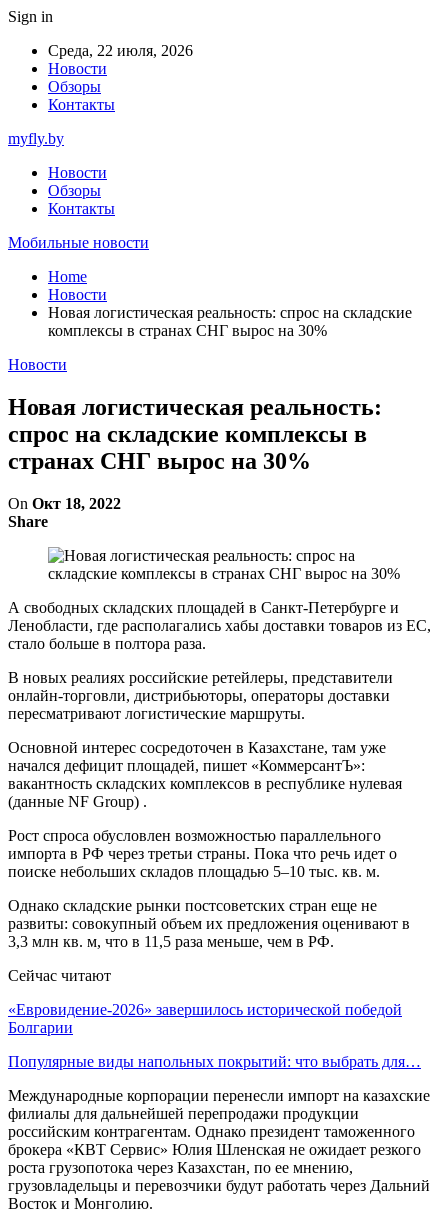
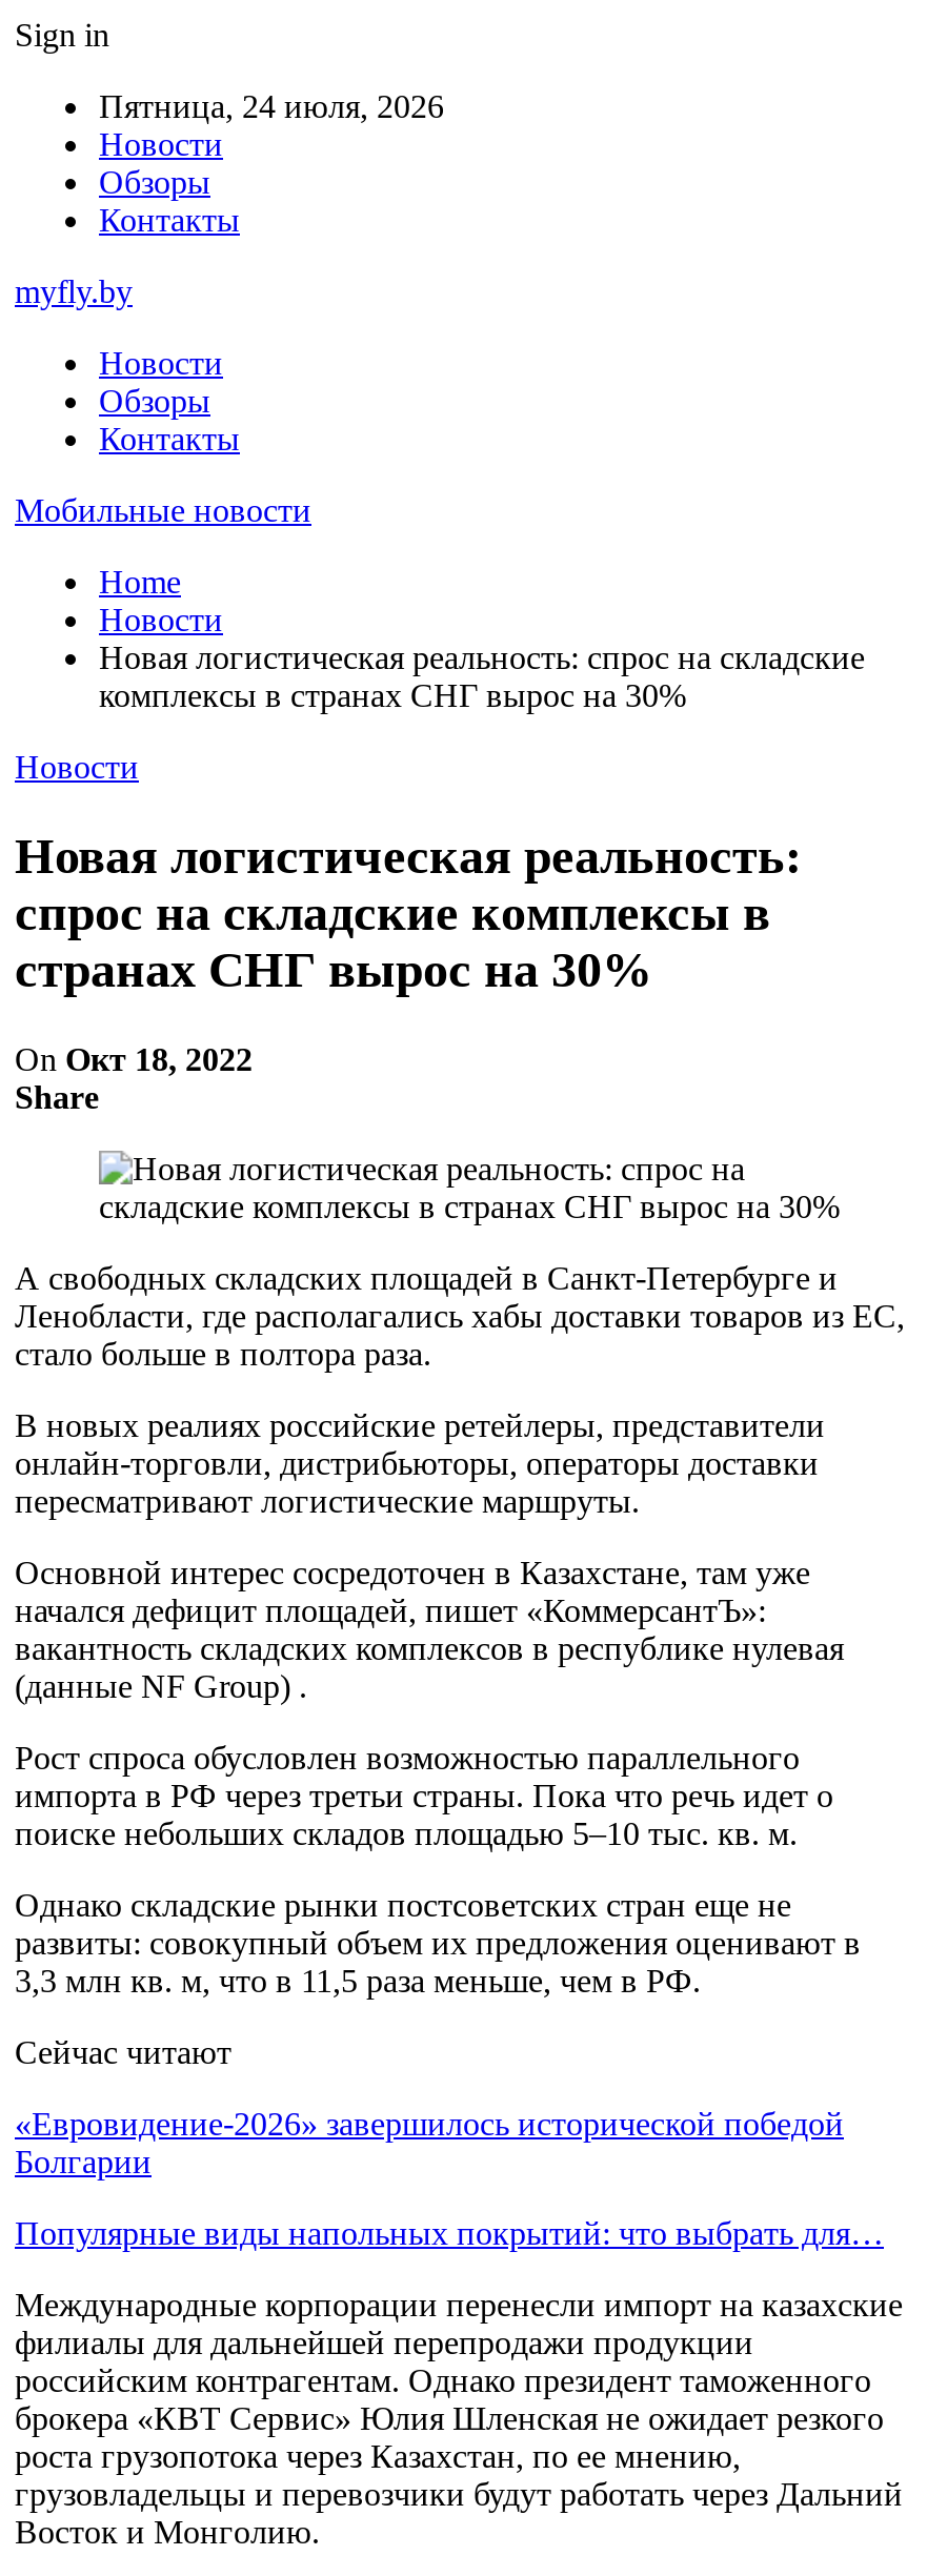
- Среда, 22 июля, 2026
+ Пятница, 24 июля, 2026
